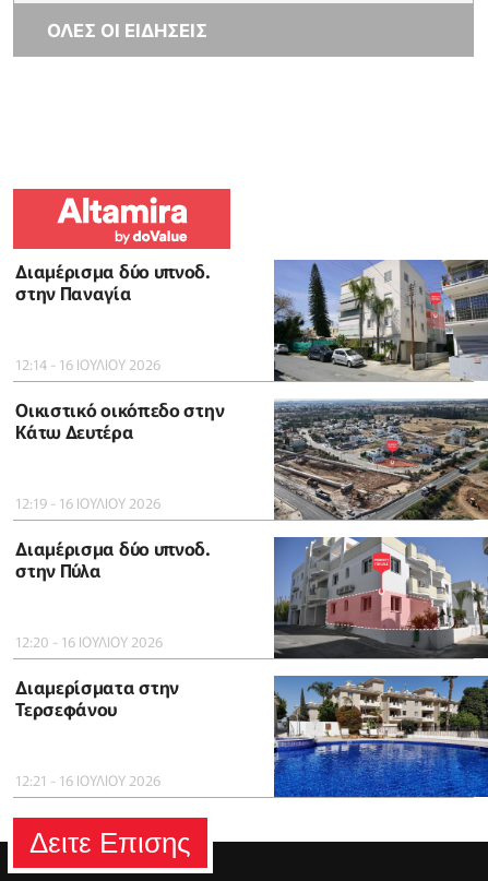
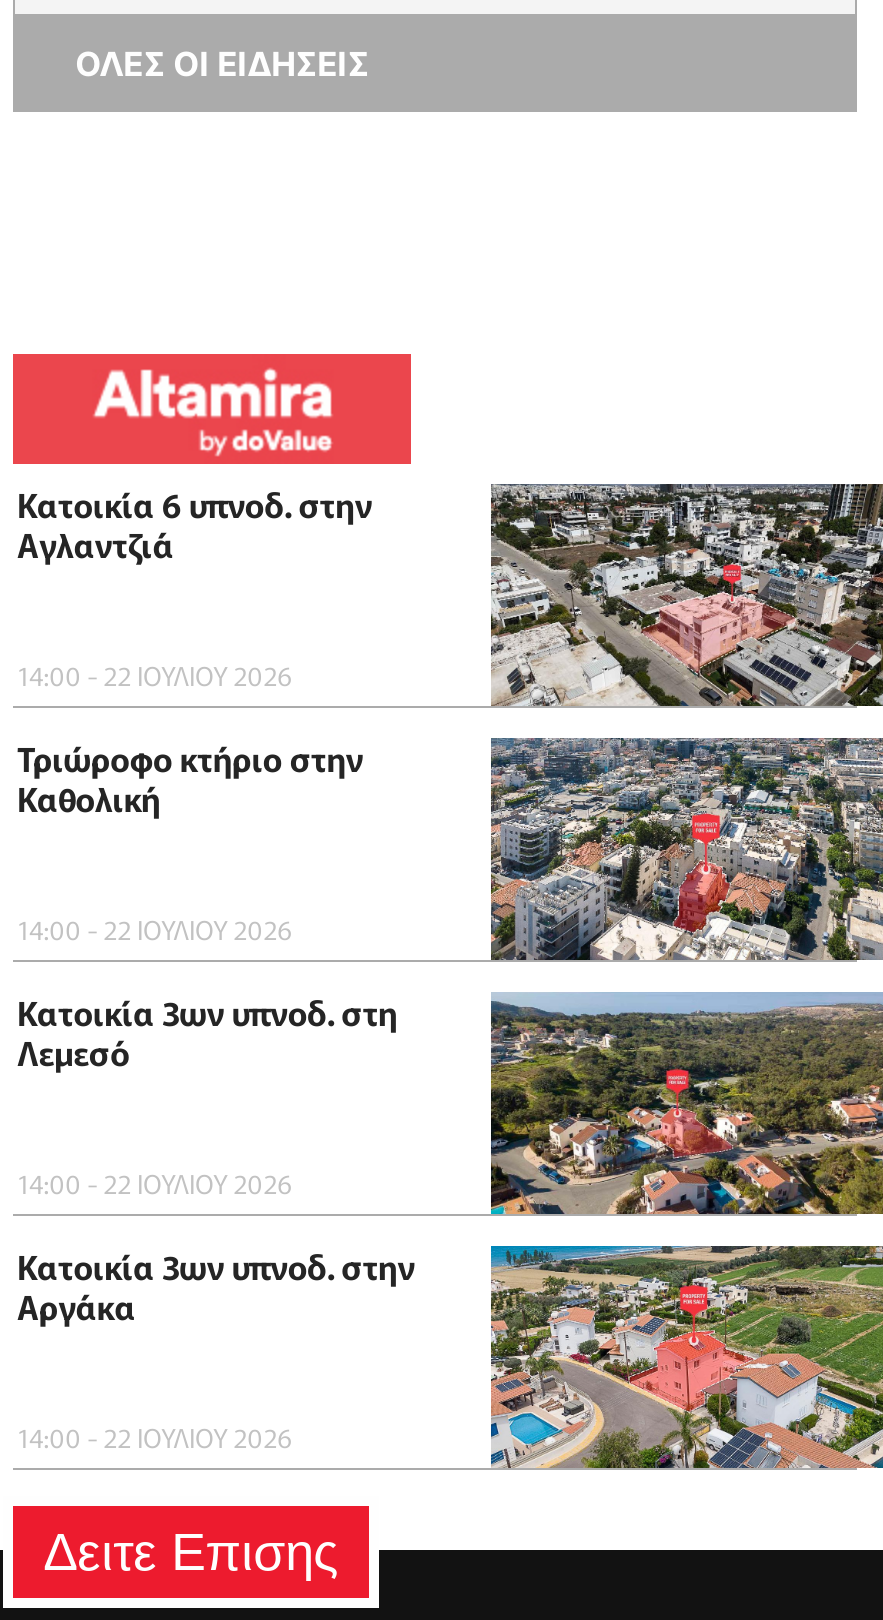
- Διαμέρισμα δύο υπνοδ.
- στην Παναγία
+ Κατοικία 6 υπνοδ. στην
+ Αγλαντζιά

- [image]
+ [image]

- 12:14 - 16 ΙΟΥΛΙΟΥ 2026
+ 14:00 - 22 ΙΟΥΛΙΟΥ 2026

- Οικιστικό οικόπεδο στην
- Κάτω Δευτέρα
+ Τριώροφο κτήριο στην
+ Καθολική

- [image]
+ [image]

- 12:19 - 16 ΙΟΥΛΙΟΥ 2026
+ 14:00 - 22 ΙΟΥΛΙΟΥ 2026

- Διαμέρισμα δύο υπνοδ.
- στην Πύλα
+ Κατοικία 3ων υπνοδ. στη
+ Λεμεσό

- [image]
+ [image]

- 12:20 - 16 ΙΟΥΛΙΟΥ 2026
+ 14:00 - 22 ΙΟΥΛΙΟΥ 2026

- Διαμερίσματα στην
- Τερσεφάνου
+ Κατοικία 3ων υπνοδ. στην
+ Αργάκα

- [image]
+ [image]

- 12:21 - 16 ΙΟΥΛΙΟΥ 2026
+ 14:00 - 22 ΙΟΥΛΙΟΥ 2026
